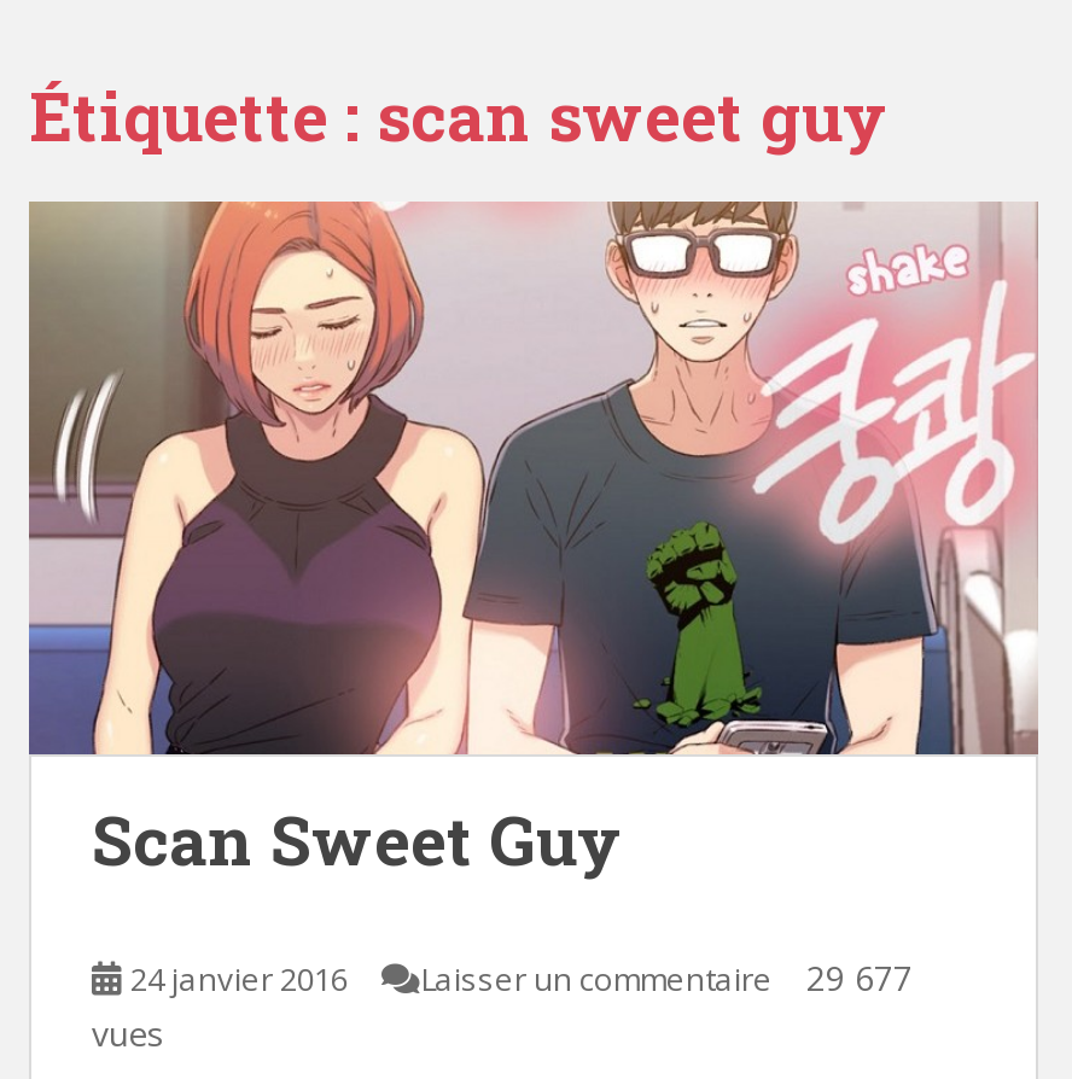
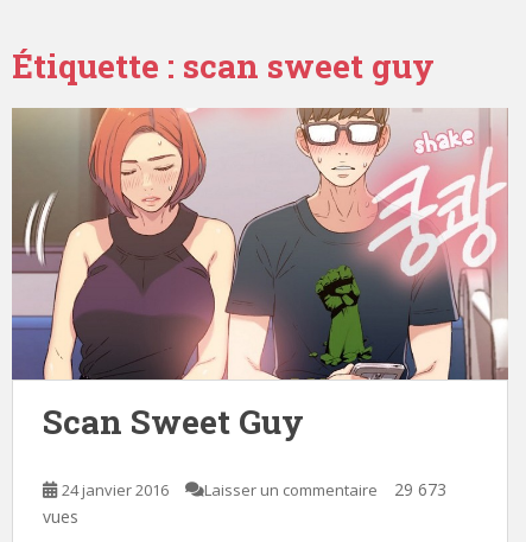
- Laisser un commentaire 29 677
+ Laisser un commentaire 29 673
